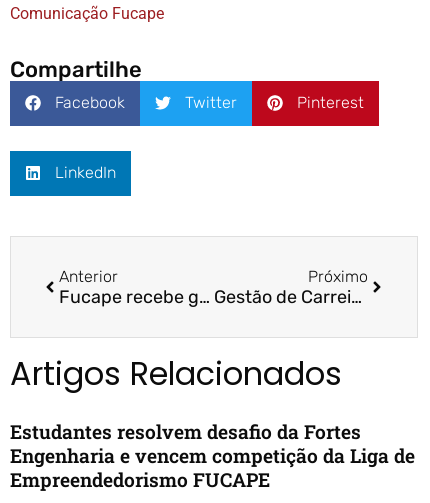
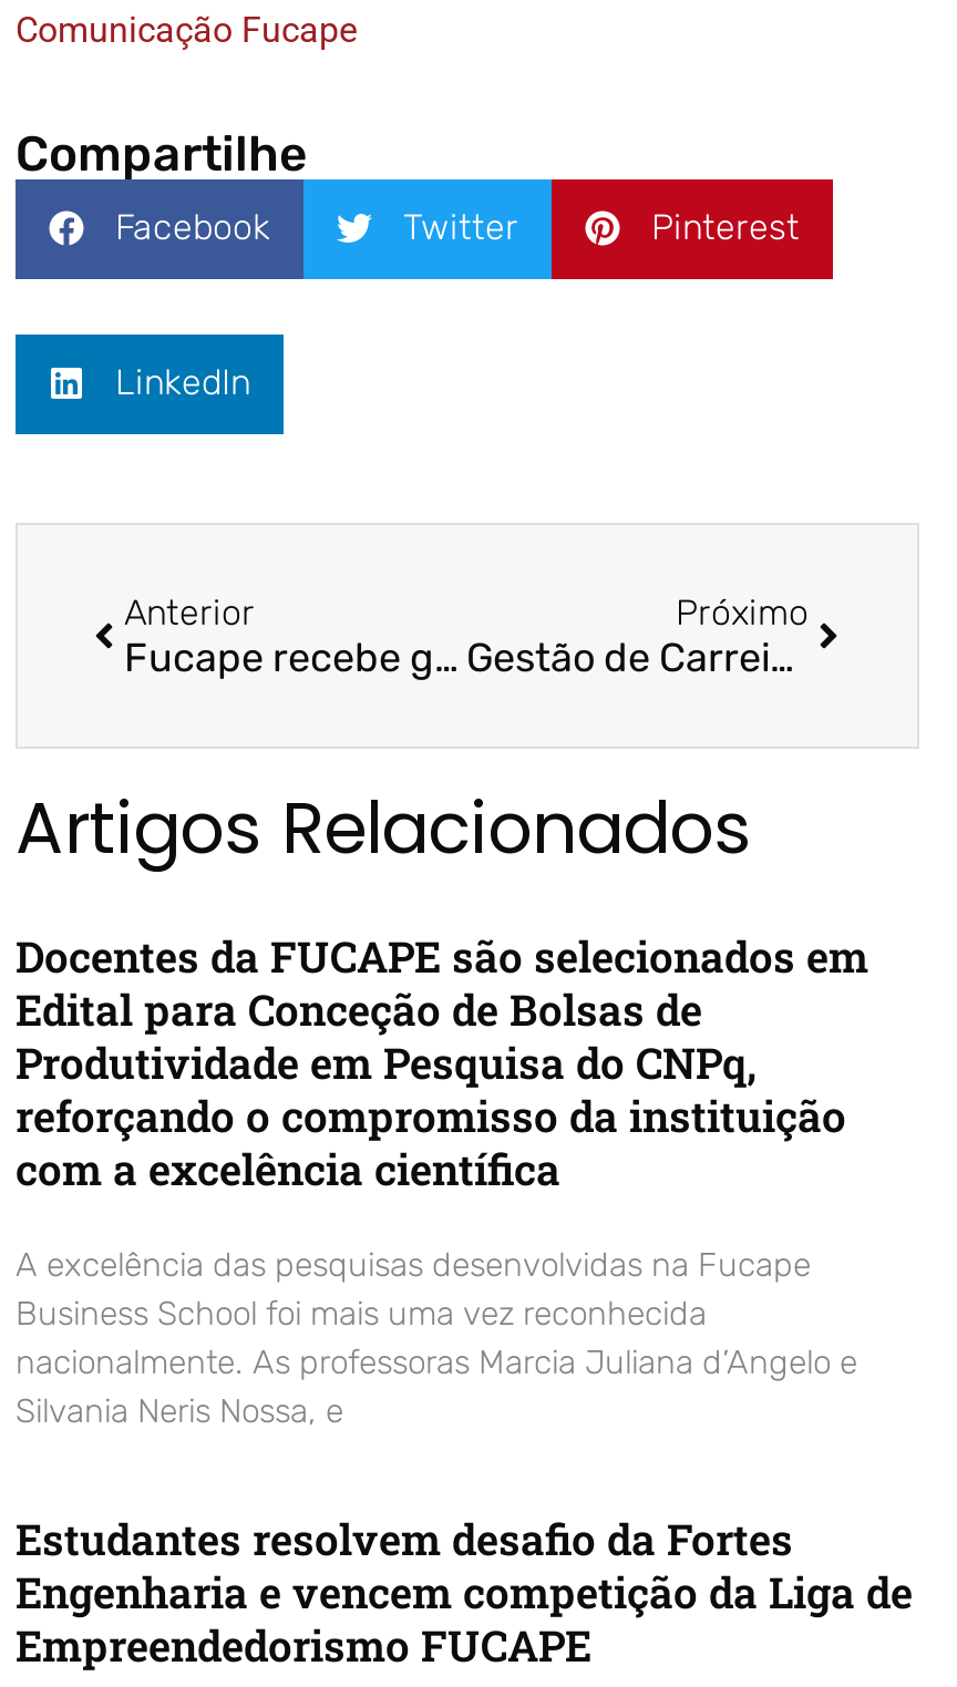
+ Docentes da FUCAPE são selecionados em
+ Edital para Conceção de Bolsas de
+ Produtividade em Pesquisa do CNPq,
+ reforçando o compromisso da instituição
+ com a excelência científica
+ A excelência das pesquisas desenvolvidas na Fucape
+ Business School foi mais uma vez reconhecida
+ nacionalmente. As professoras Marcia Juliana d’Angelo e
+ Silvania Neris Nossa, e
